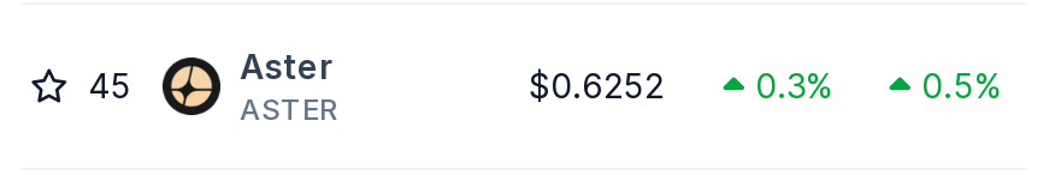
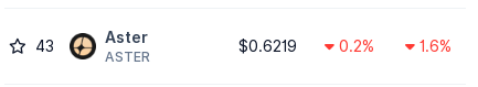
- 45
+ 43

- $0.6252
+ $0.6219

- 0.3%
+ 0.2%

- 0.5%
+ 1.6%
